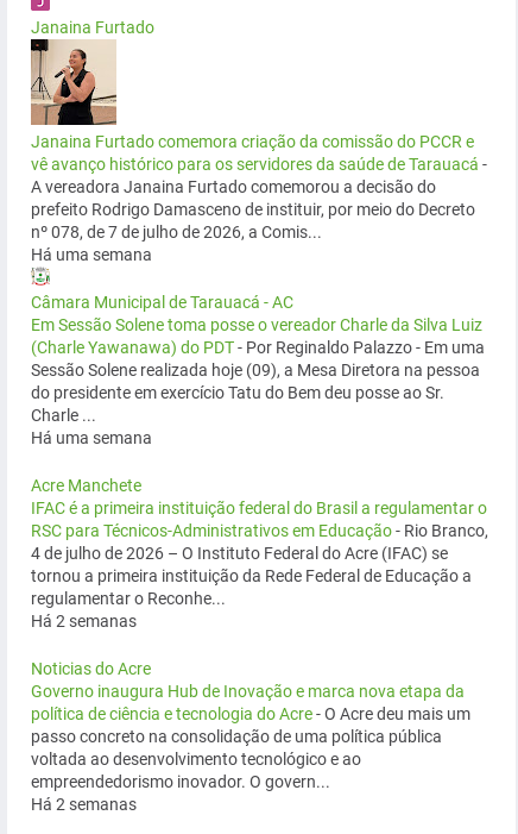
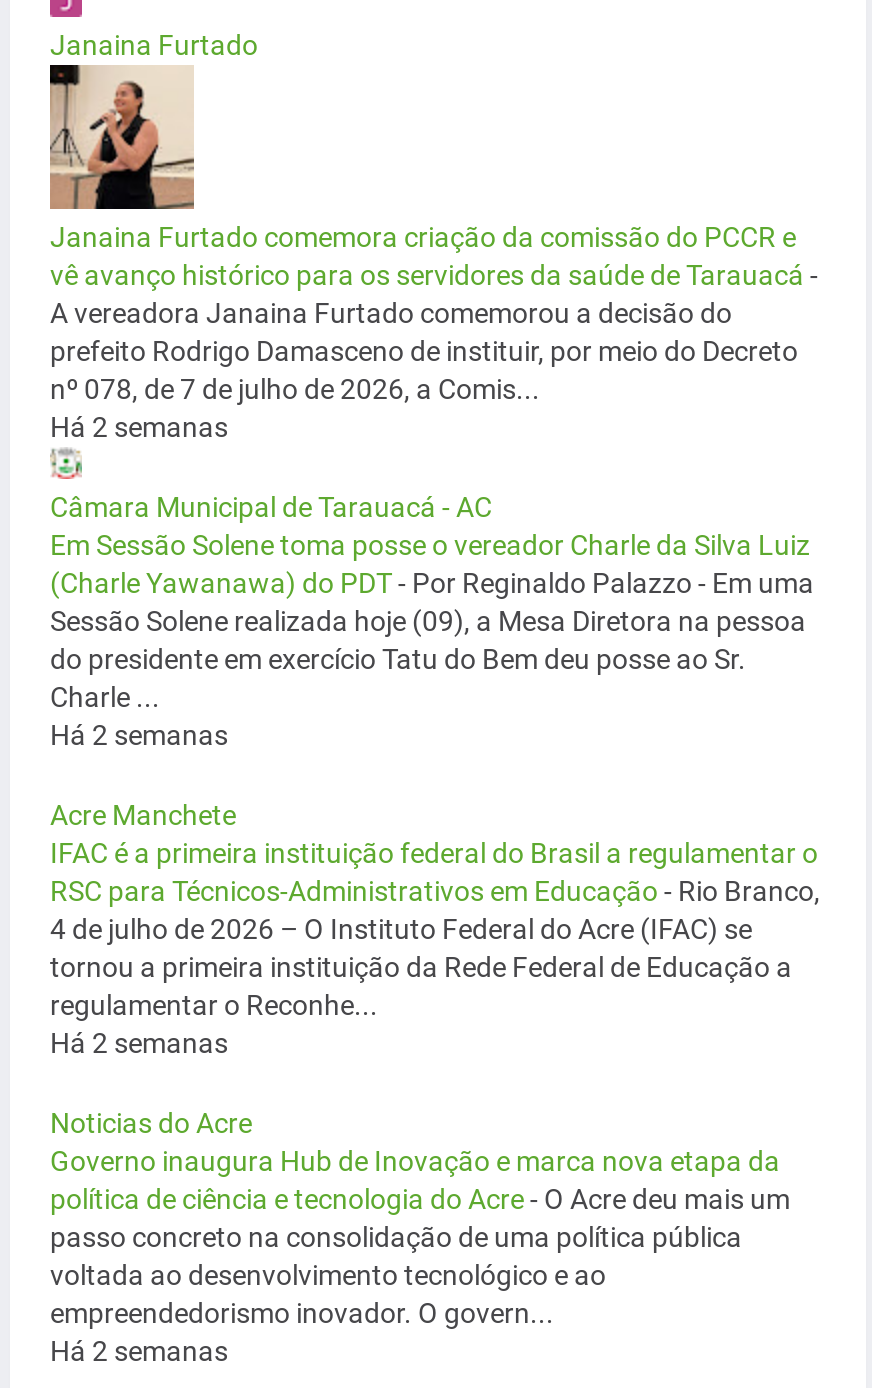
- Há uma semana
+ Há 2 semanas

- Há uma semana
+ Há 2 semanas
